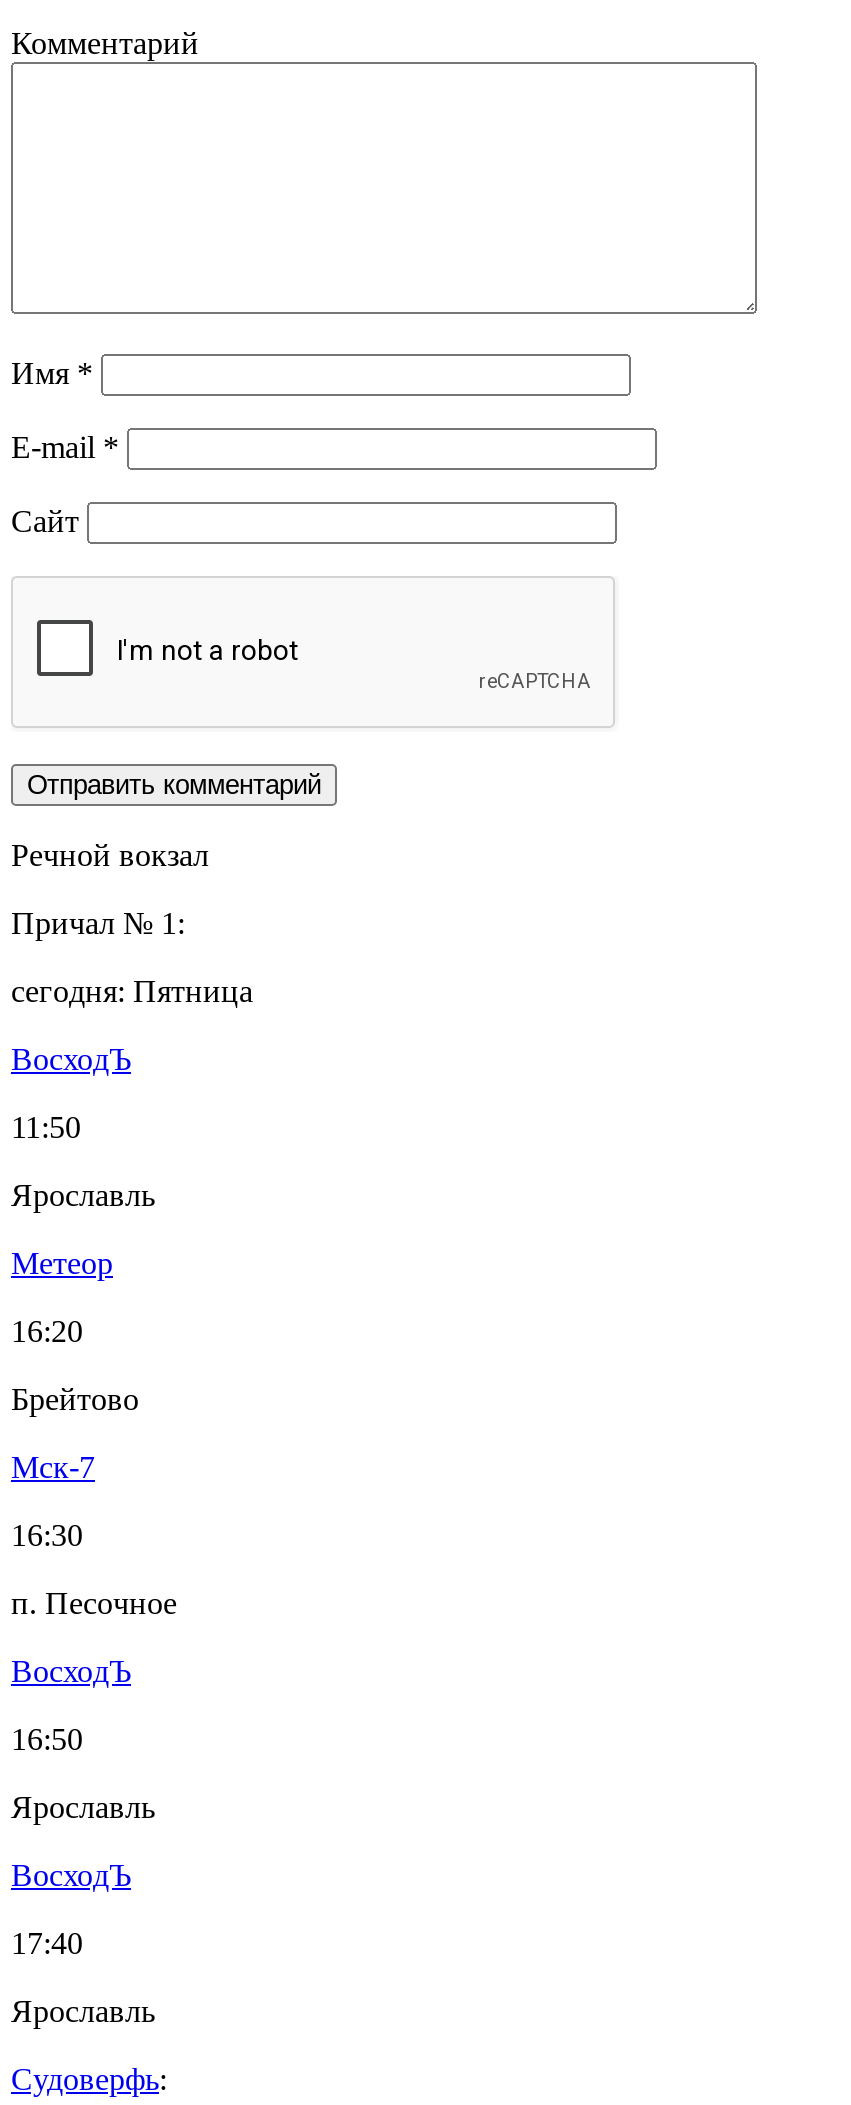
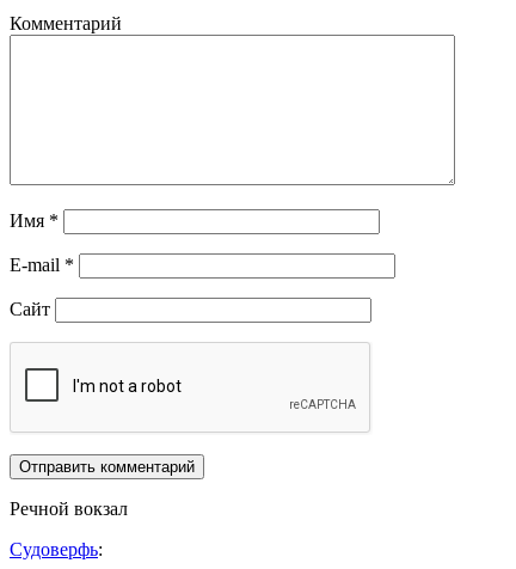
- Причал № 1:
- сегодня: Пятница
- ВосходЪ
- 11:50
- Ярославль
- Метеор
- 16:20
- Брейтово
- Мск-7
- 16:30
- п. Песочное
- ВосходЪ
- 16:50
- Ярославль
- ВосходЪ
- 17:40
- Ярославль
